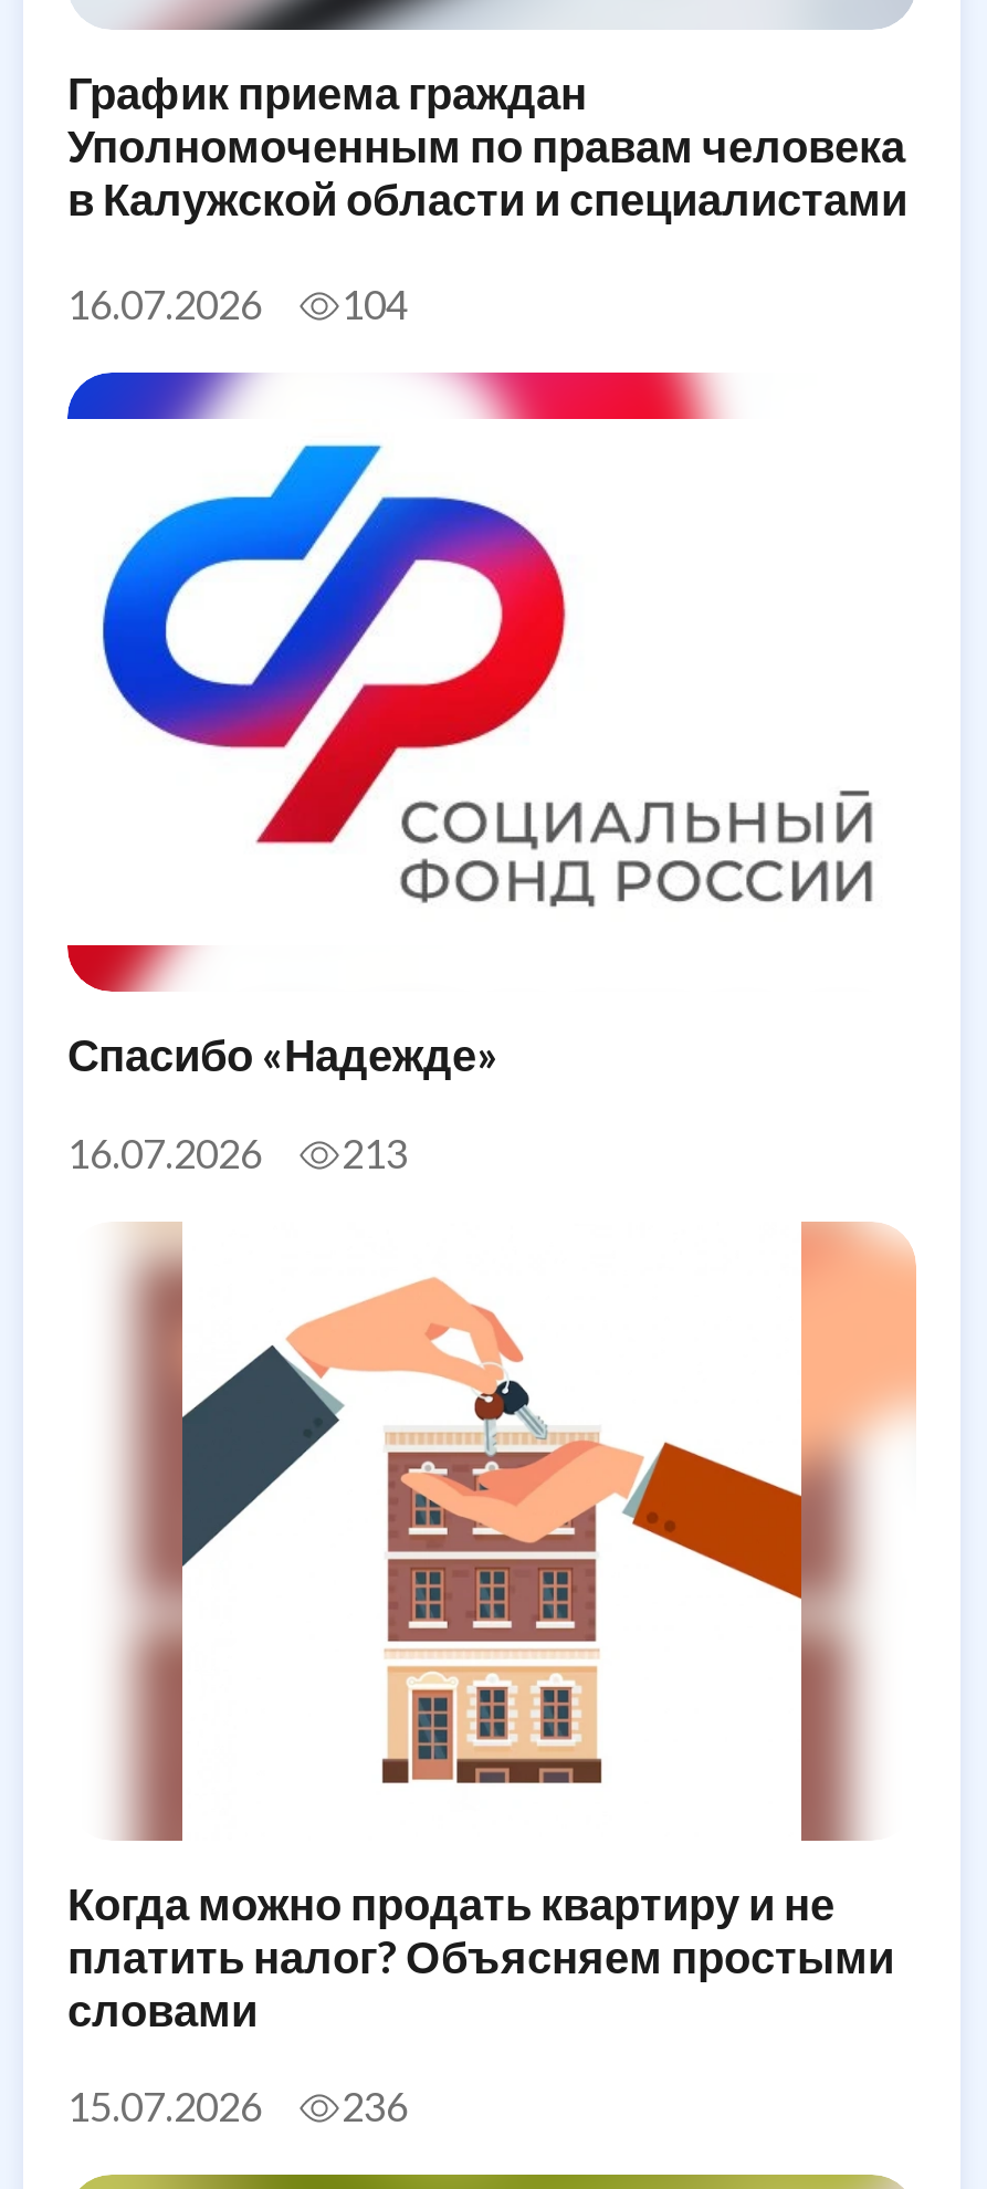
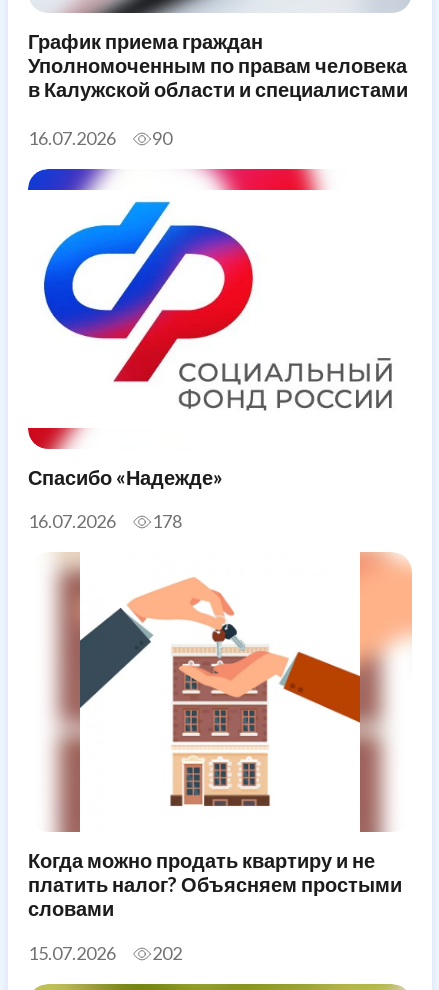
- 16.07.2026 104
+ 16.07.2026 90

- 16.07.2026 213
+ 16.07.2026 178

- 15.07.2026 236
+ 15.07.2026 202
